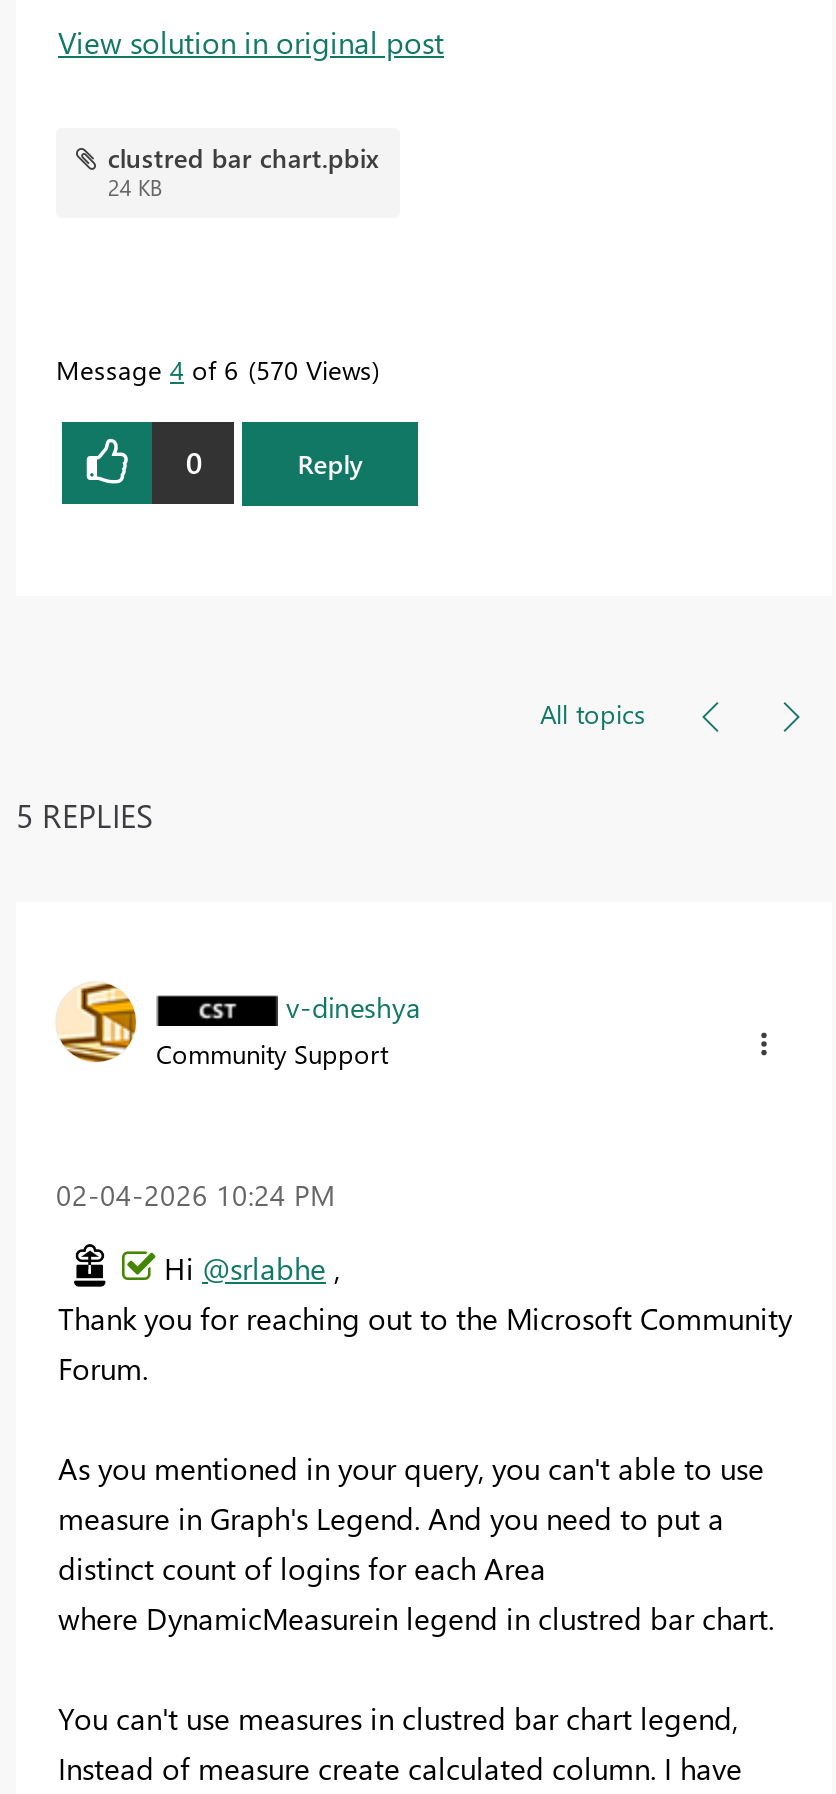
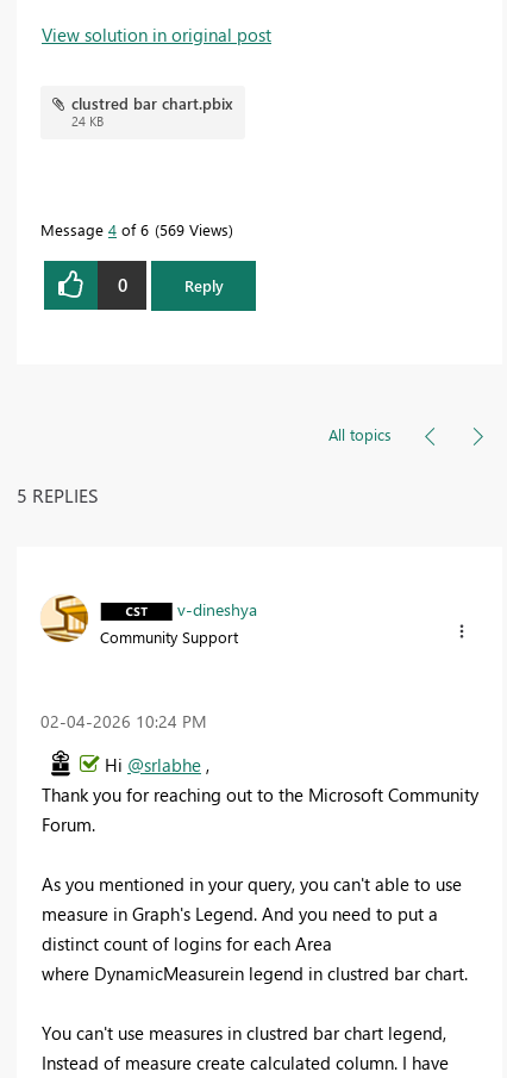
- Message 4 of 6 570 Views
+ Message 4 of 6 569 Views
